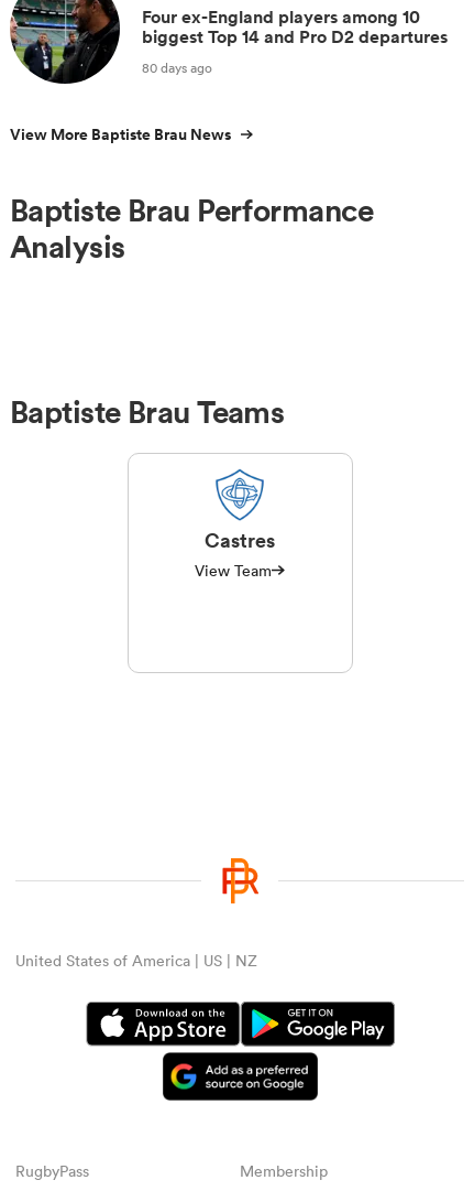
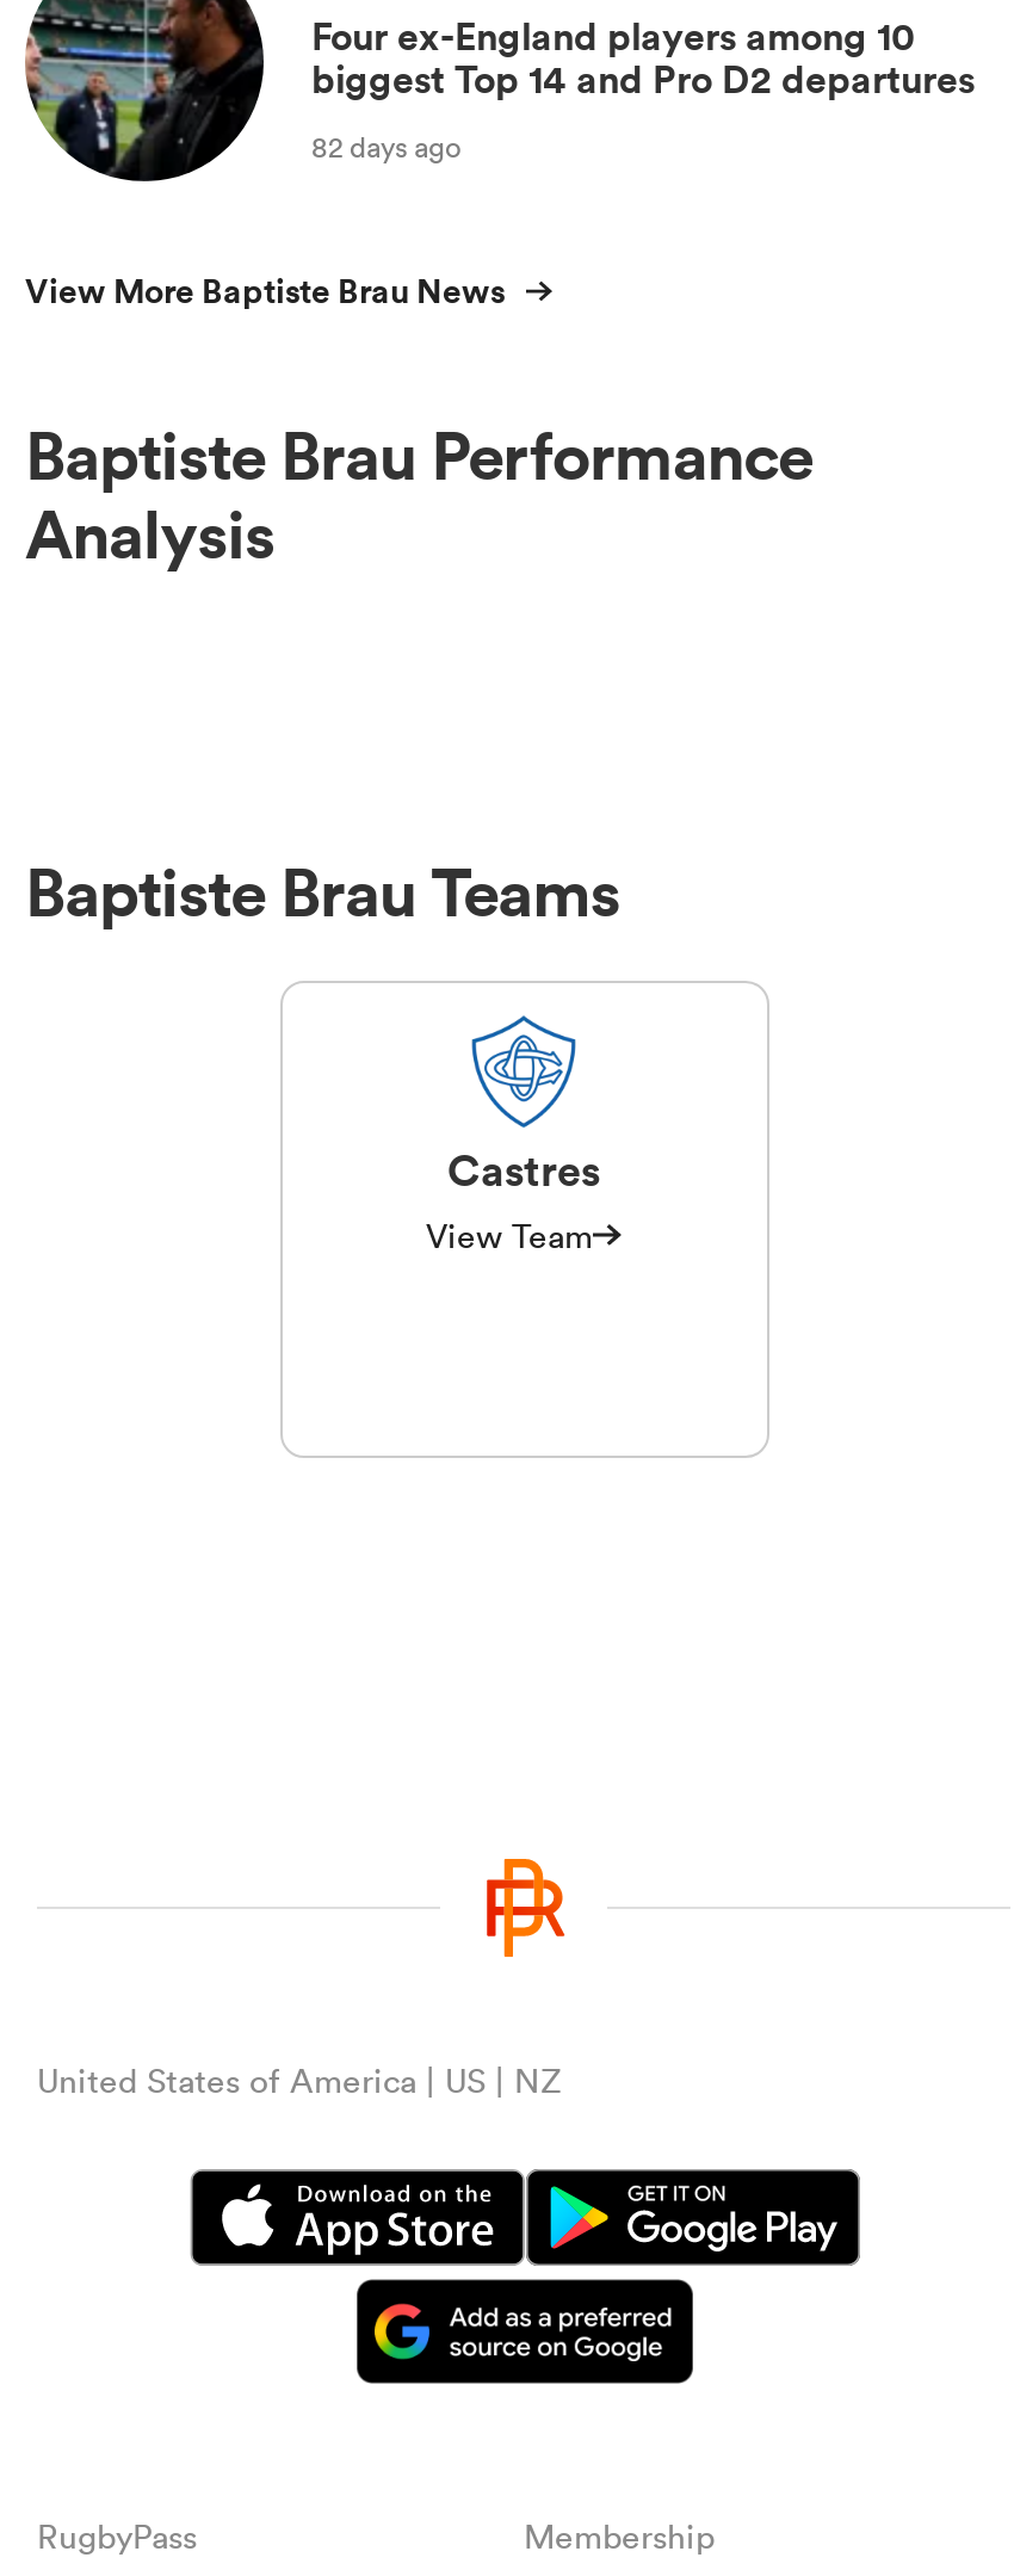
- 80 days ago
+ 82 days ago
